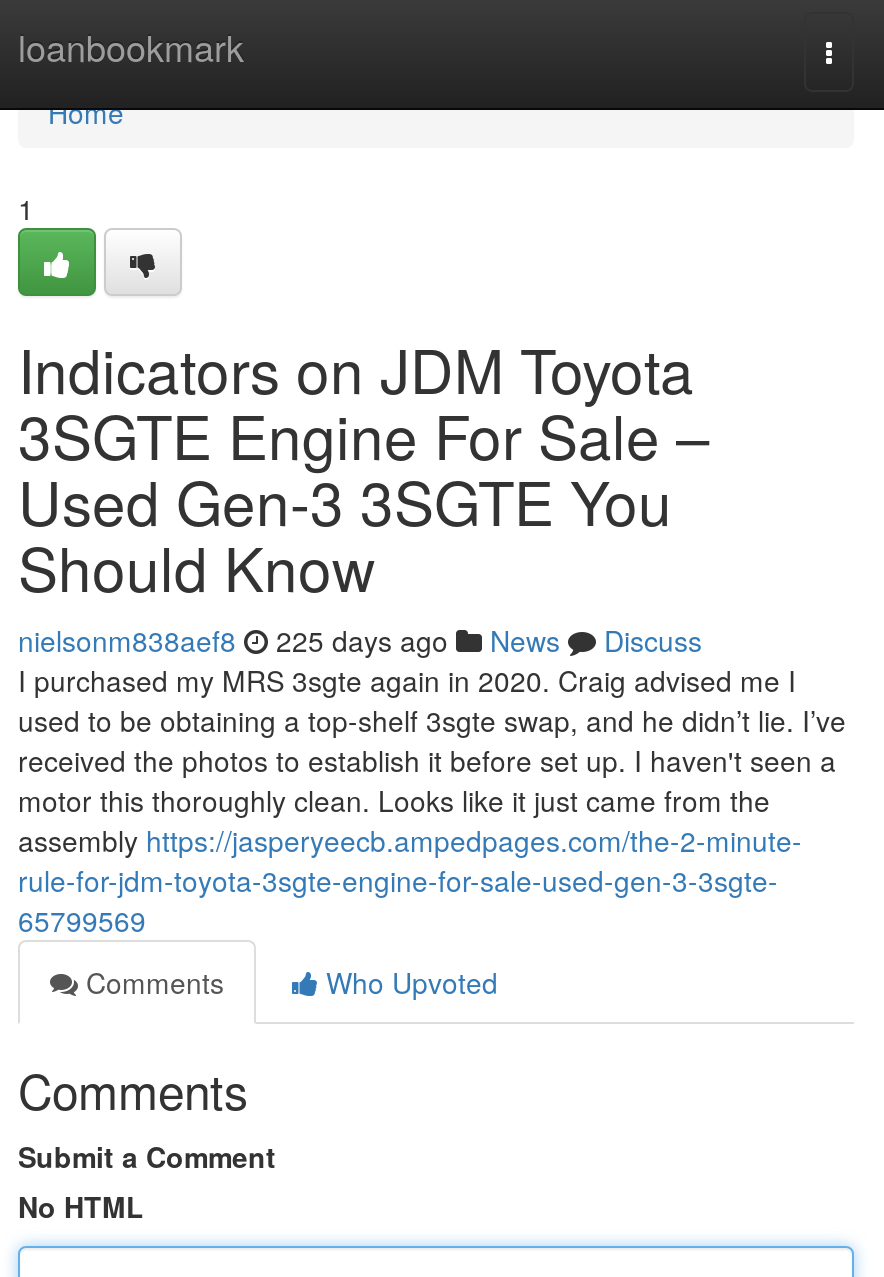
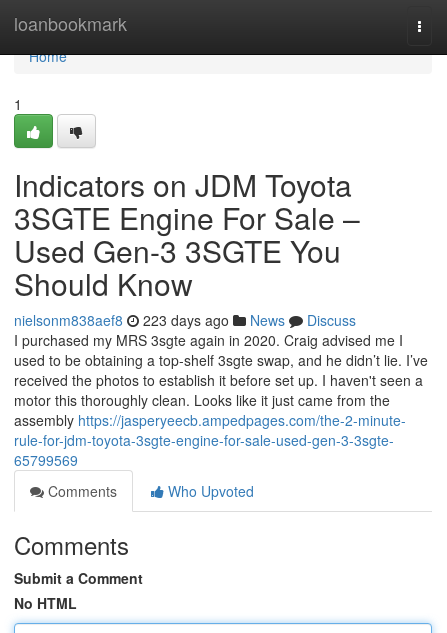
- nielsonm838aef8 225 days ago News Discuss
+ nielsonm838aef8 223 days ago News Discuss
